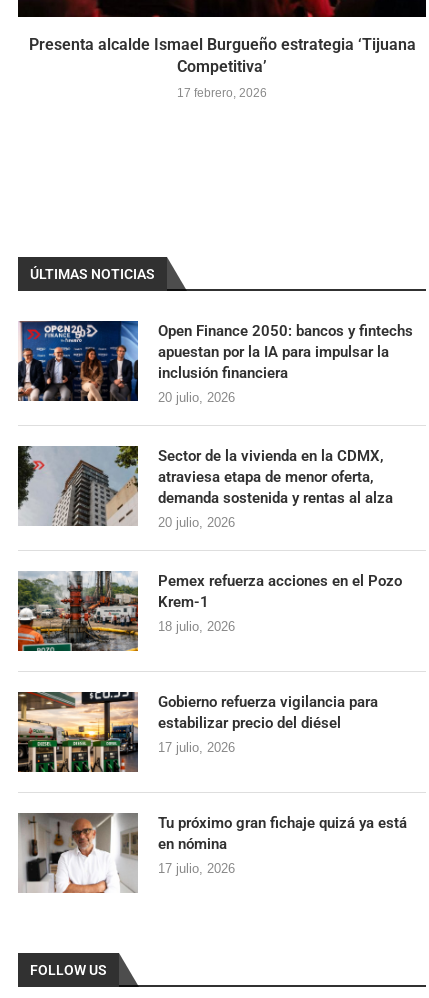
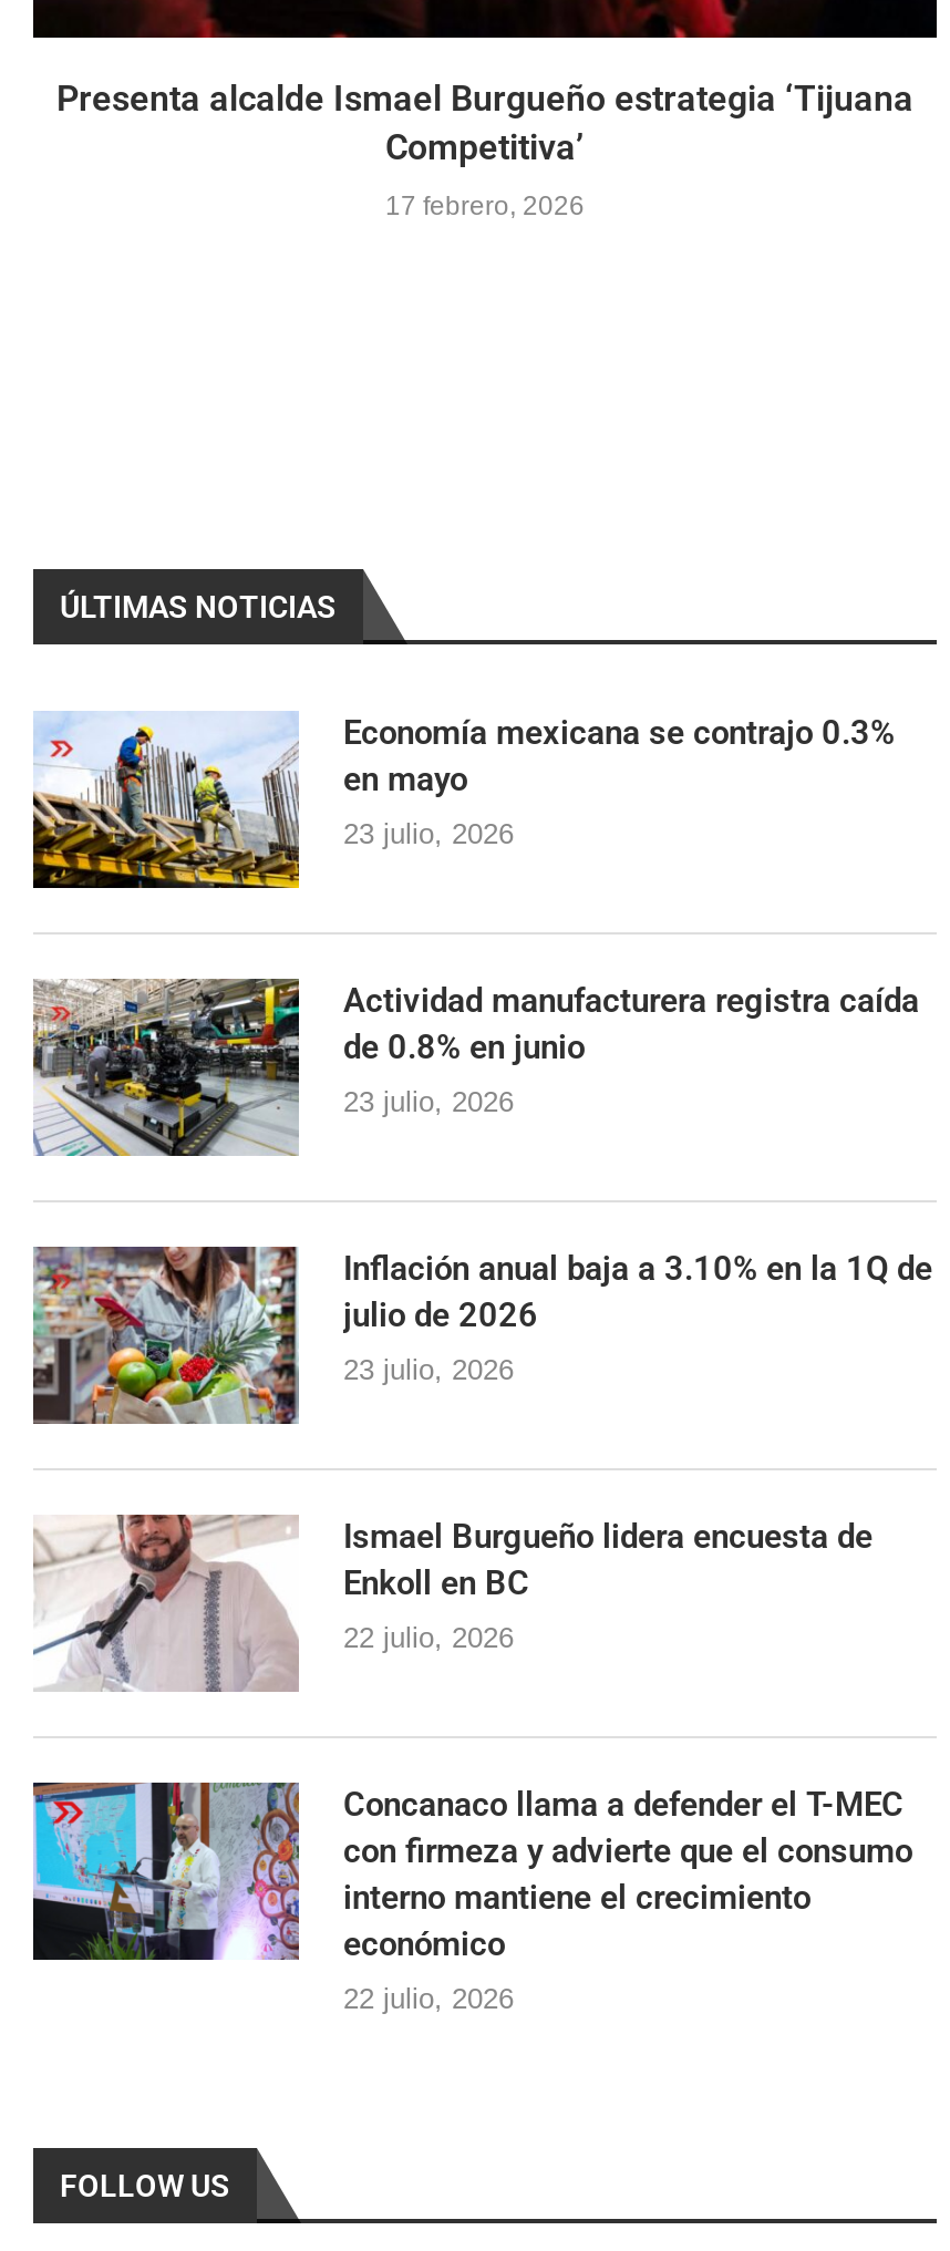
- [image]
- Open Finance 2050: bancos y fintechs
- apuestan por la IA para impulsar la
- inclusión financiera
- 20 julio, 2026
+ [image]
+ Economía mexicana se contrajo 0.3%
+ en mayo
+ 23 julio, 2026

- [image]
- Sector de la vivienda en la CDMX,
- atraviesa etapa de menor oferta,
- demanda sostenida y rentas al alza
- 20 julio, 2026
+ [image]
+ Actividad manufacturera registra caída
+ de 0.8% en junio
+ 23 julio, 2026

- [image]
- Pemex refuerza acciones en el Pozo
- Krem-1
- 18 julio, 2026
+ [image]
+ Inflación anual baja a 3.10% en la 1Q de
+ julio de 2026
+ 23 julio, 2026

- [image]
- Gobierno refuerza vigilancia para
- estabilizar precio del diésel
- 17 julio, 2026
+ [image]
+ Ismael Burgueño lidera encuesta de
+ Enkoll en BC
+ 22 julio, 2026

- [image]
- Tu próximo gran fichaje quizá ya está
- en nómina
- 17 julio, 2026
+ [image]
+ Concanaco llama a defender el T-MEC
+ con firmeza y advierte que el consumo
+ interno mantiene el crecimiento
+ económico
+ 22 julio, 2026
